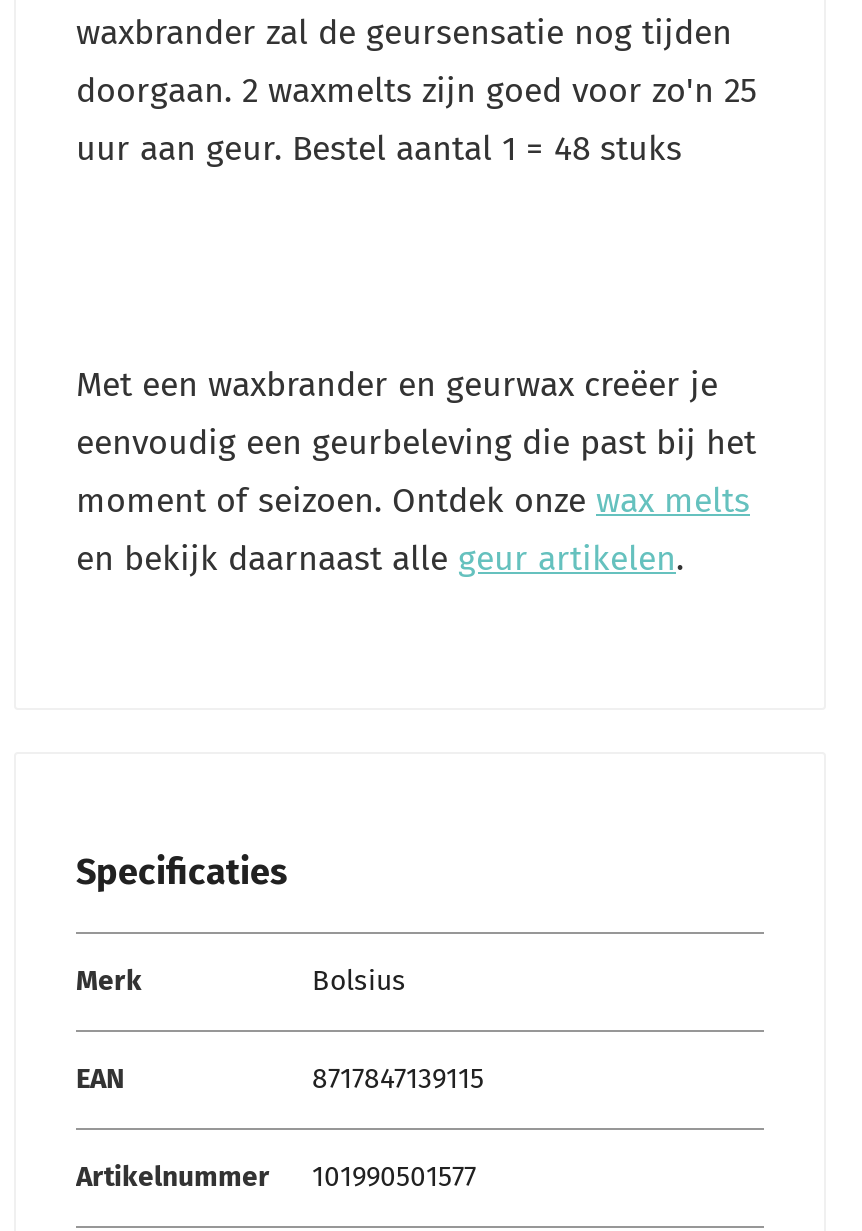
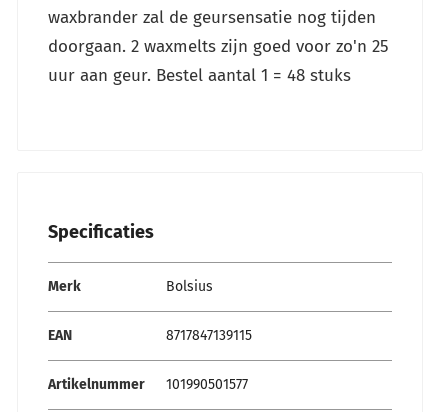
- Met een waxbrander en geurwax creëer je
- eenvoudig een geurbeleving die past bij het
- moment of seizoen. Ontdek onze wax melts
- en bekijk daarnaast alle geur artikelen.
